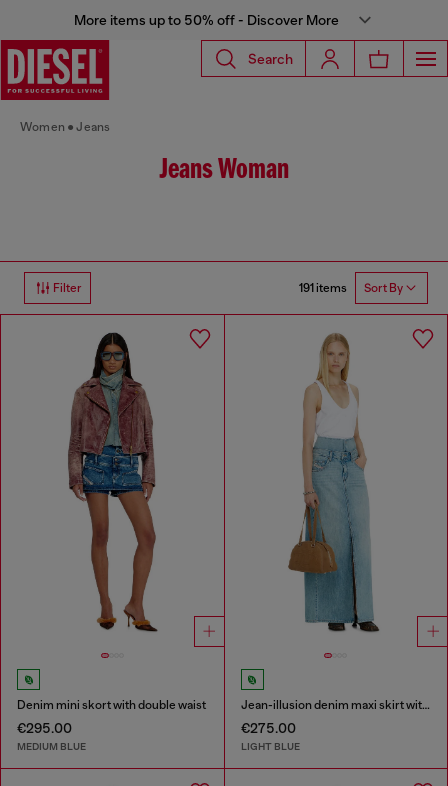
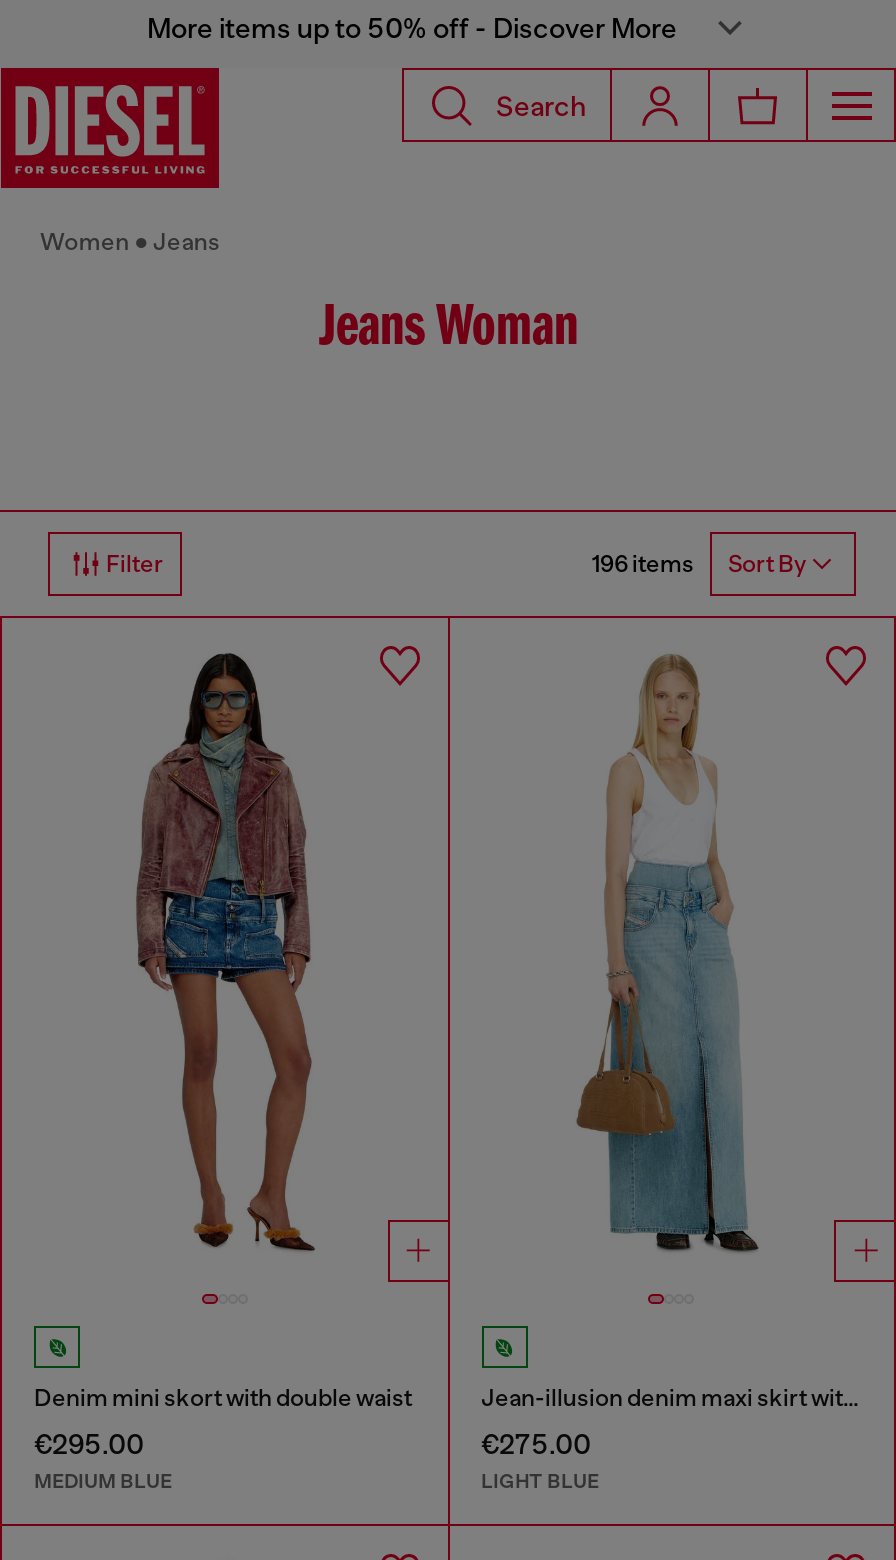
- 191 items Sort By
+ 196 items Sort By
